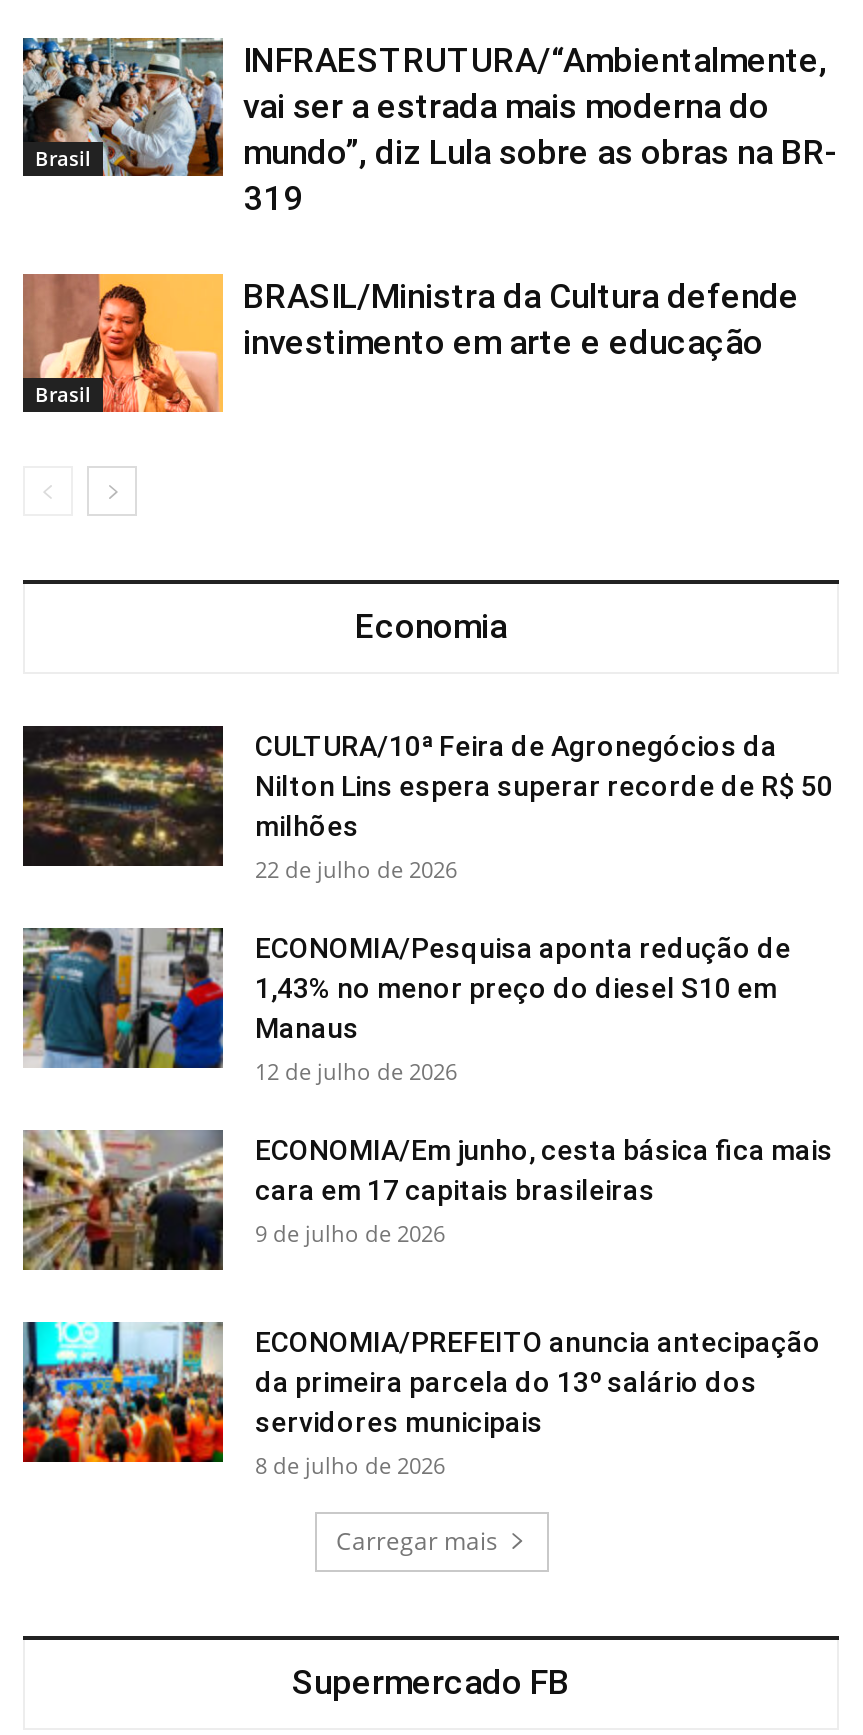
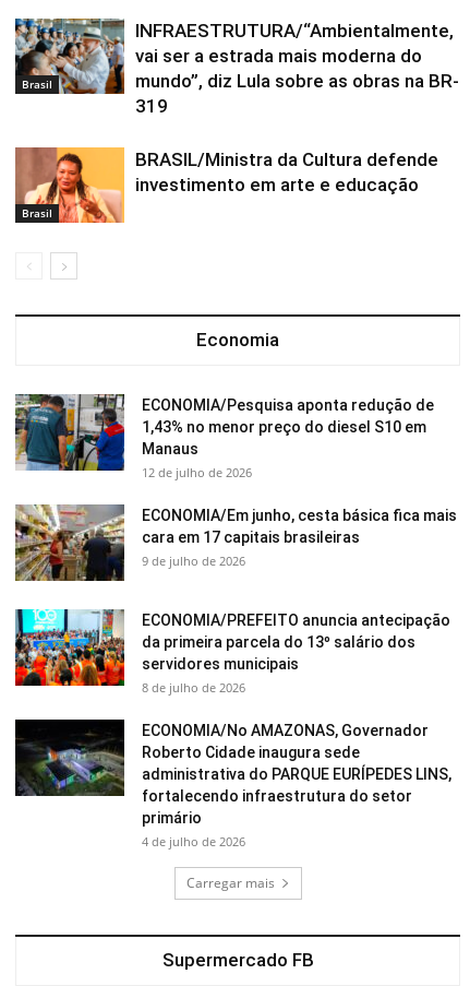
- [image]
- CULTURA/10ª Feira de Agronegócios da
- Nilton Lins espera superar recorde de R$ 50
- milhões
- 22 de julho de 2026

moved up: [image] | ECONOMIA/Pesquisa aponta redução de | 1,43% no menor preço do diesel S10 em | ... | servidores municipais | 8 de julho de 2026

+ [image]
+ ECONOMIA/No AMAZONAS, Governador
+ Roberto Cidade inaugura sede
+ administrativa do PARQUE EURÍPEDES LINS,
+ fortalecendo infraestrutura do setor
+ primário
+ 4 de julho de 2026
